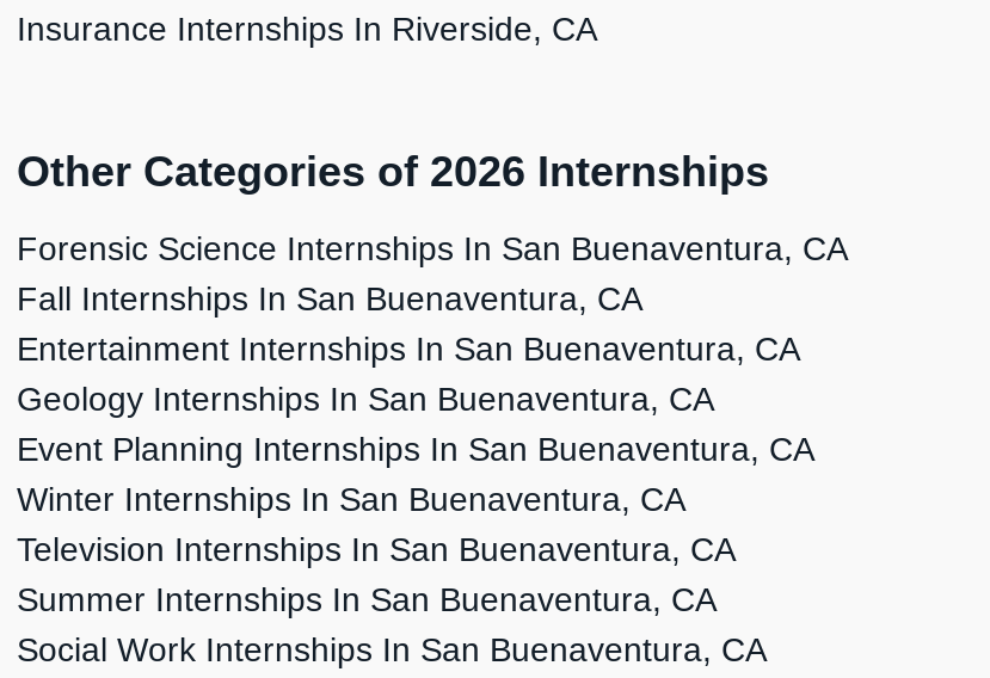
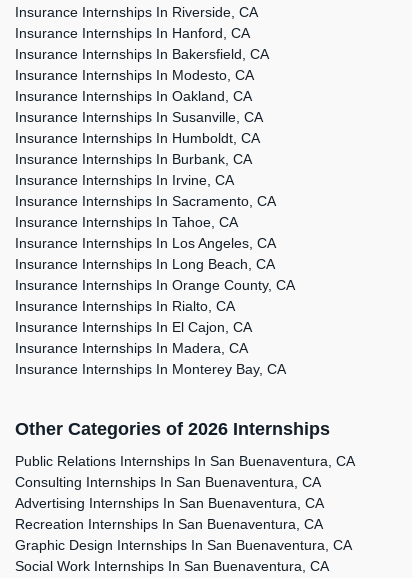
+ Insurance Internships In Hanford, CA
+ Insurance Internships In Bakersfield, CA
+ Insurance Internships In Modesto, CA
+ Insurance Internships In Oakland, CA
+ Insurance Internships In Susanville, CA
+ Insurance Internships In Humboldt, CA
+ Insurance Internships In Burbank, CA
+ Insurance Internships In Irvine, CA
+ Insurance Internships In Sacramento, CA
+ Insurance Internships In Tahoe, CA
+ Insurance Internships In Los Angeles, CA
+ Insurance Internships In Long Beach, CA
+ Insurance Internships In Orange County, CA
+ Insurance Internships In Rialto, CA
+ Insurance Internships In El Cajon, CA
+ Insurance Internships In Madera, CA
+ Insurance Internships In Monterey Bay, CA

moved down: Other Categories of 2026 Internships

- Forensic Science Internships In San Buenaventura, CA
- Fall Internships In San Buenaventura, CA
- Entertainment Internships In San Buenaventura, CA
- Geology Internships In San Buenaventura, CA
- Event Planning Internships In San Buenaventura, CA
- Winter Internships In San Buenaventura, CA
- Television Internships In San Buenaventura, CA
- Summer Internships In San Buenaventura, CA
+ Public Relations Internships In San Buenaventura, CA
+ Consulting Internships In San Buenaventura, CA
+ Advertising Internships In San Buenaventura, CA
+ Recreation Internships In San Buenaventura, CA
+ Graphic Design Internships In San Buenaventura, CA
